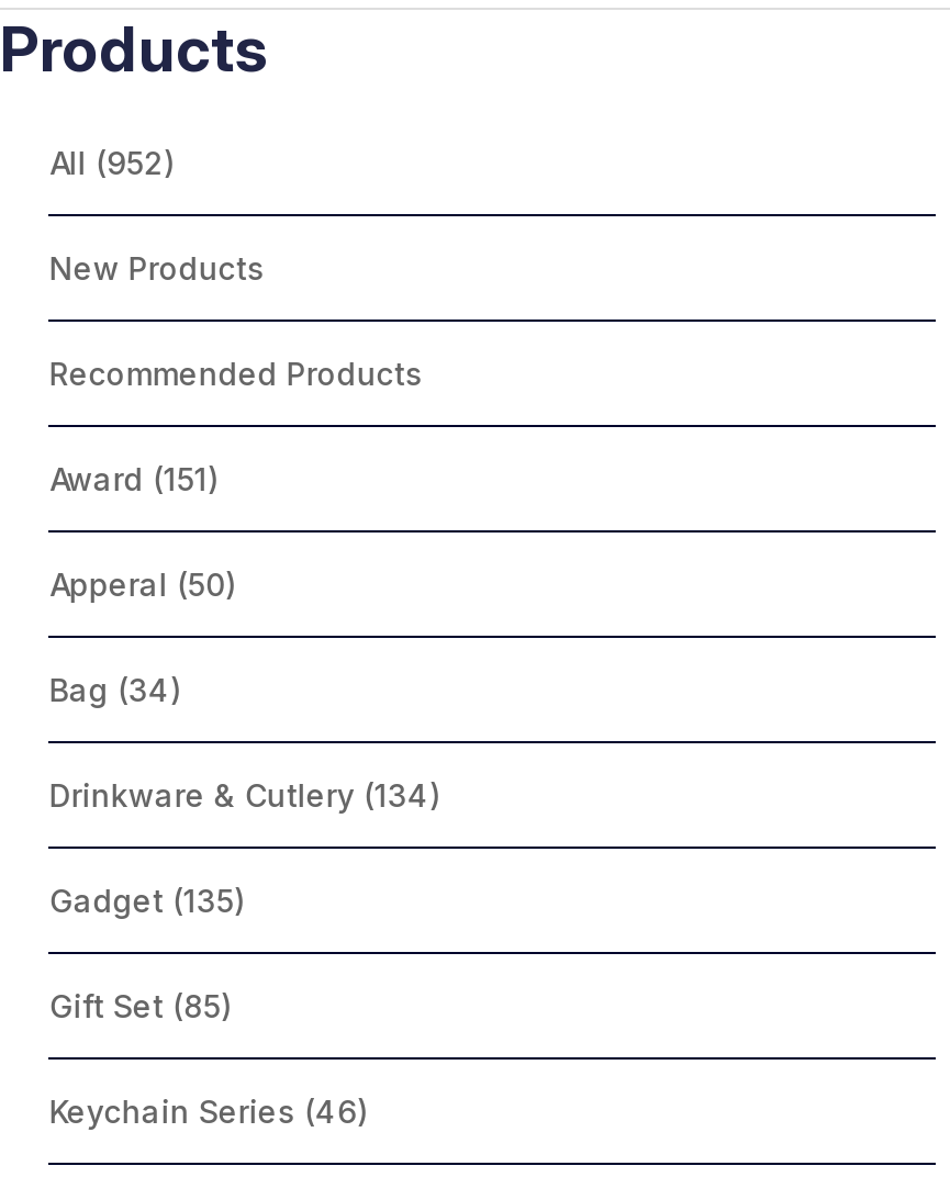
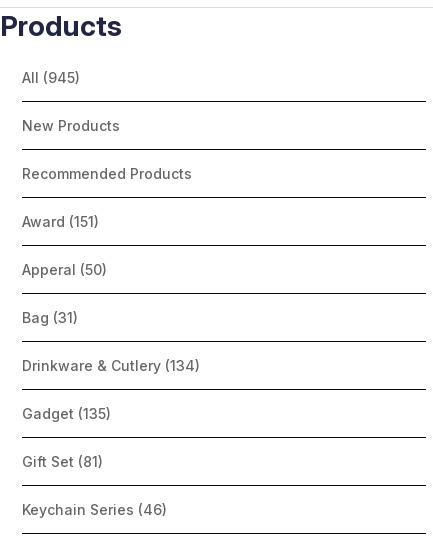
- All (952)
+ All (945)

- Bag (34)
+ Bag (31)

- Gift Set (85)
+ Gift Set (81)
